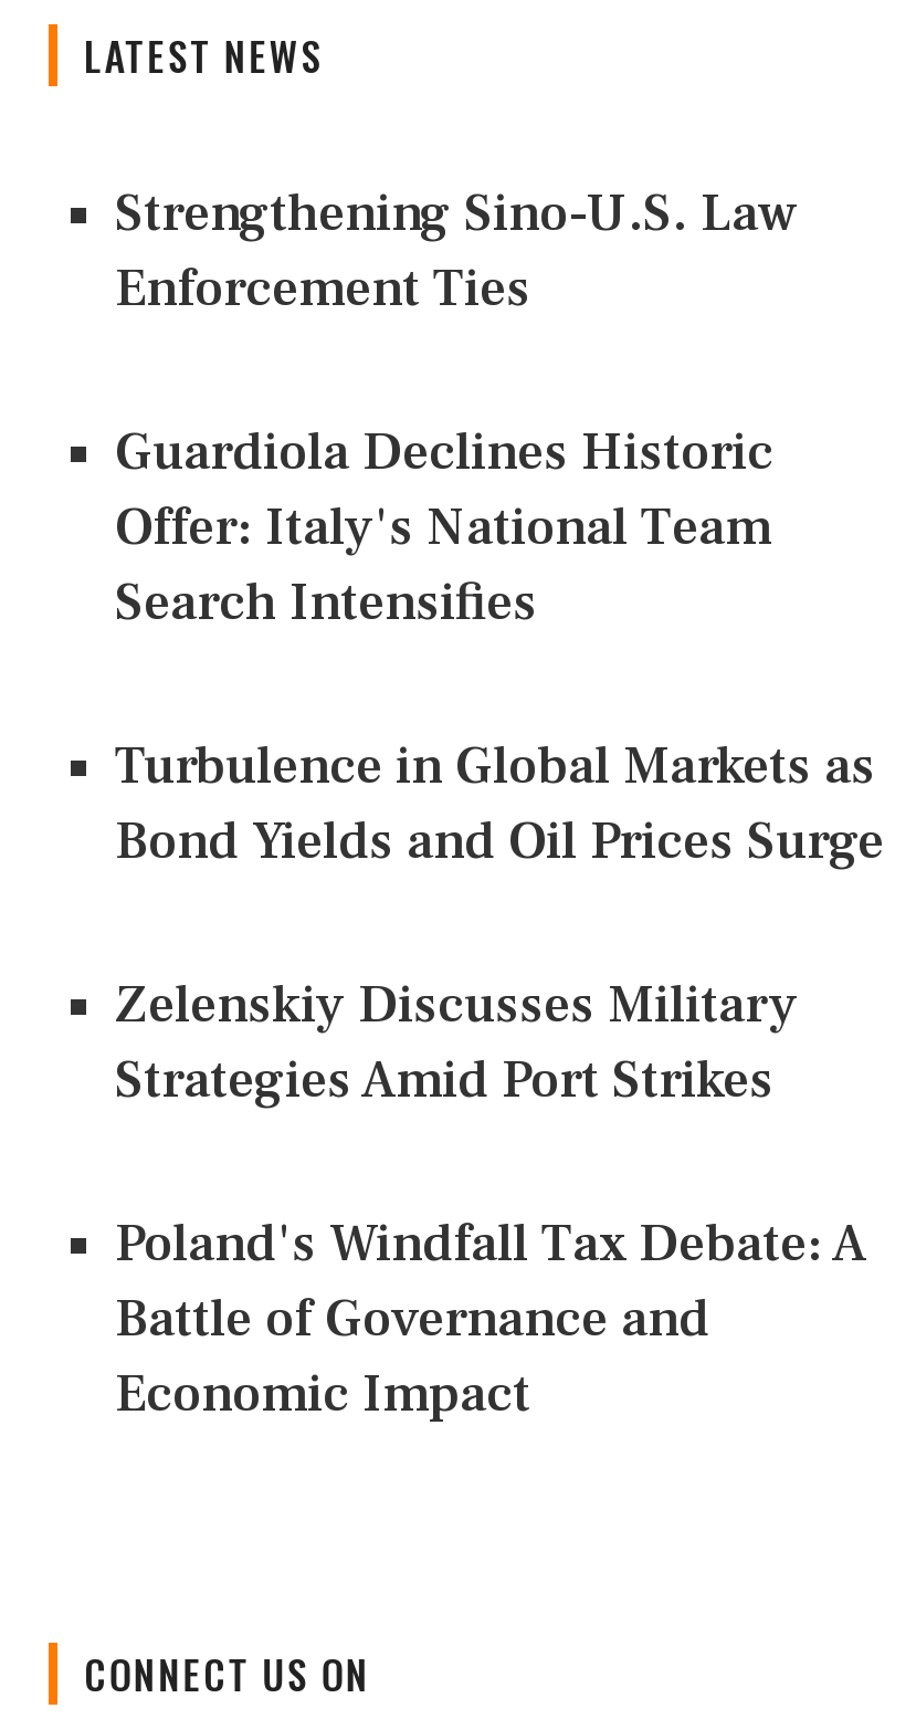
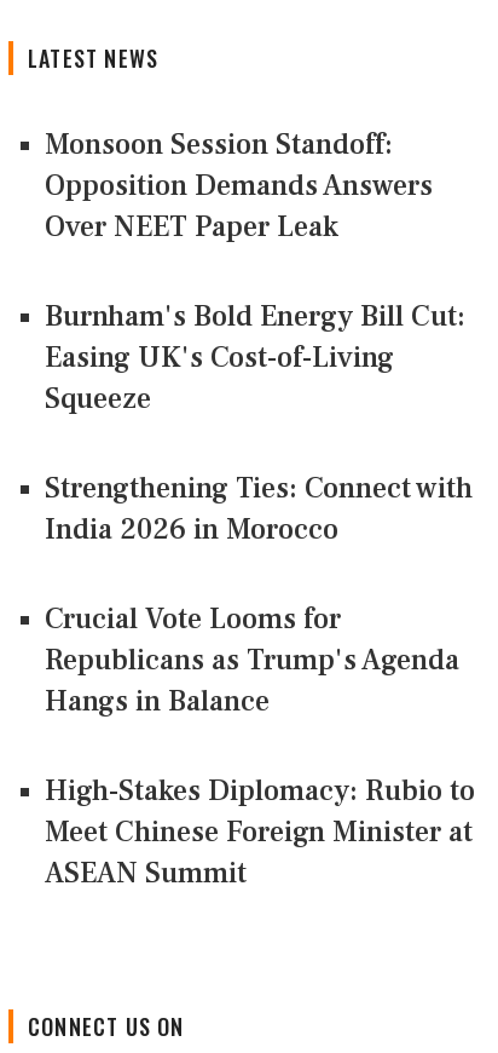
- Strengthening Sino-U.S. Law
- Enforcement Ties
+ Monsoon Session Standoff:
+ Opposition Demands Answers
+ Over NEET Paper Leak

- Guardiola Declines Historic
- Offer: Italy's National Team
- Search Intensifies
+ Burnham's Bold Energy Bill Cut:
+ Easing UK's Cost-of-Living
+ Squeeze

- Turbulence in Global Markets as
- Bond Yields and Oil Prices Surge
+ Strengthening Ties: Connect with
+ India 2026 in Morocco

- Zelenskiy Discusses Military
- Strategies Amid Port Strikes
+ Crucial Vote Looms for
+ Republicans as Trump's Agenda
+ Hangs in Balance

- Poland's Windfall Tax Debate: A
- Battle of Governance and
- Economic Impact
+ High-Stakes Diplomacy: Rubio to
+ Meet Chinese Foreign Minister at
+ ASEAN Summit
